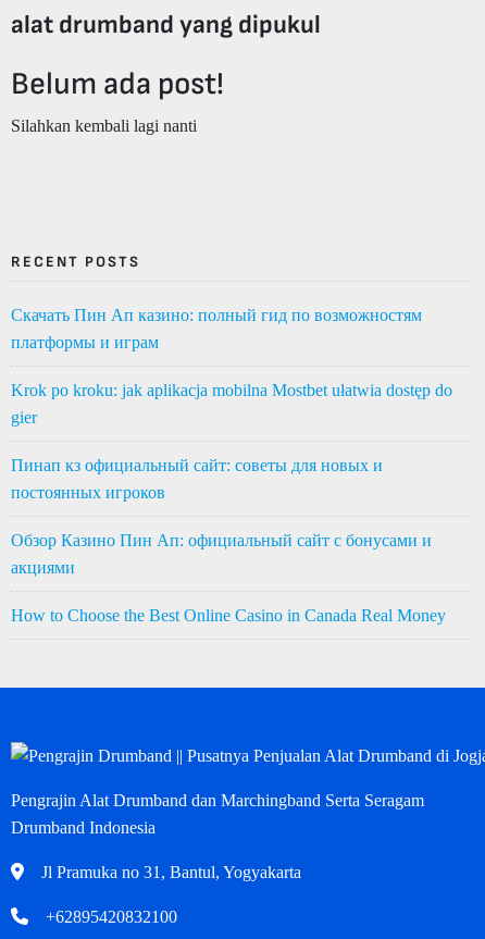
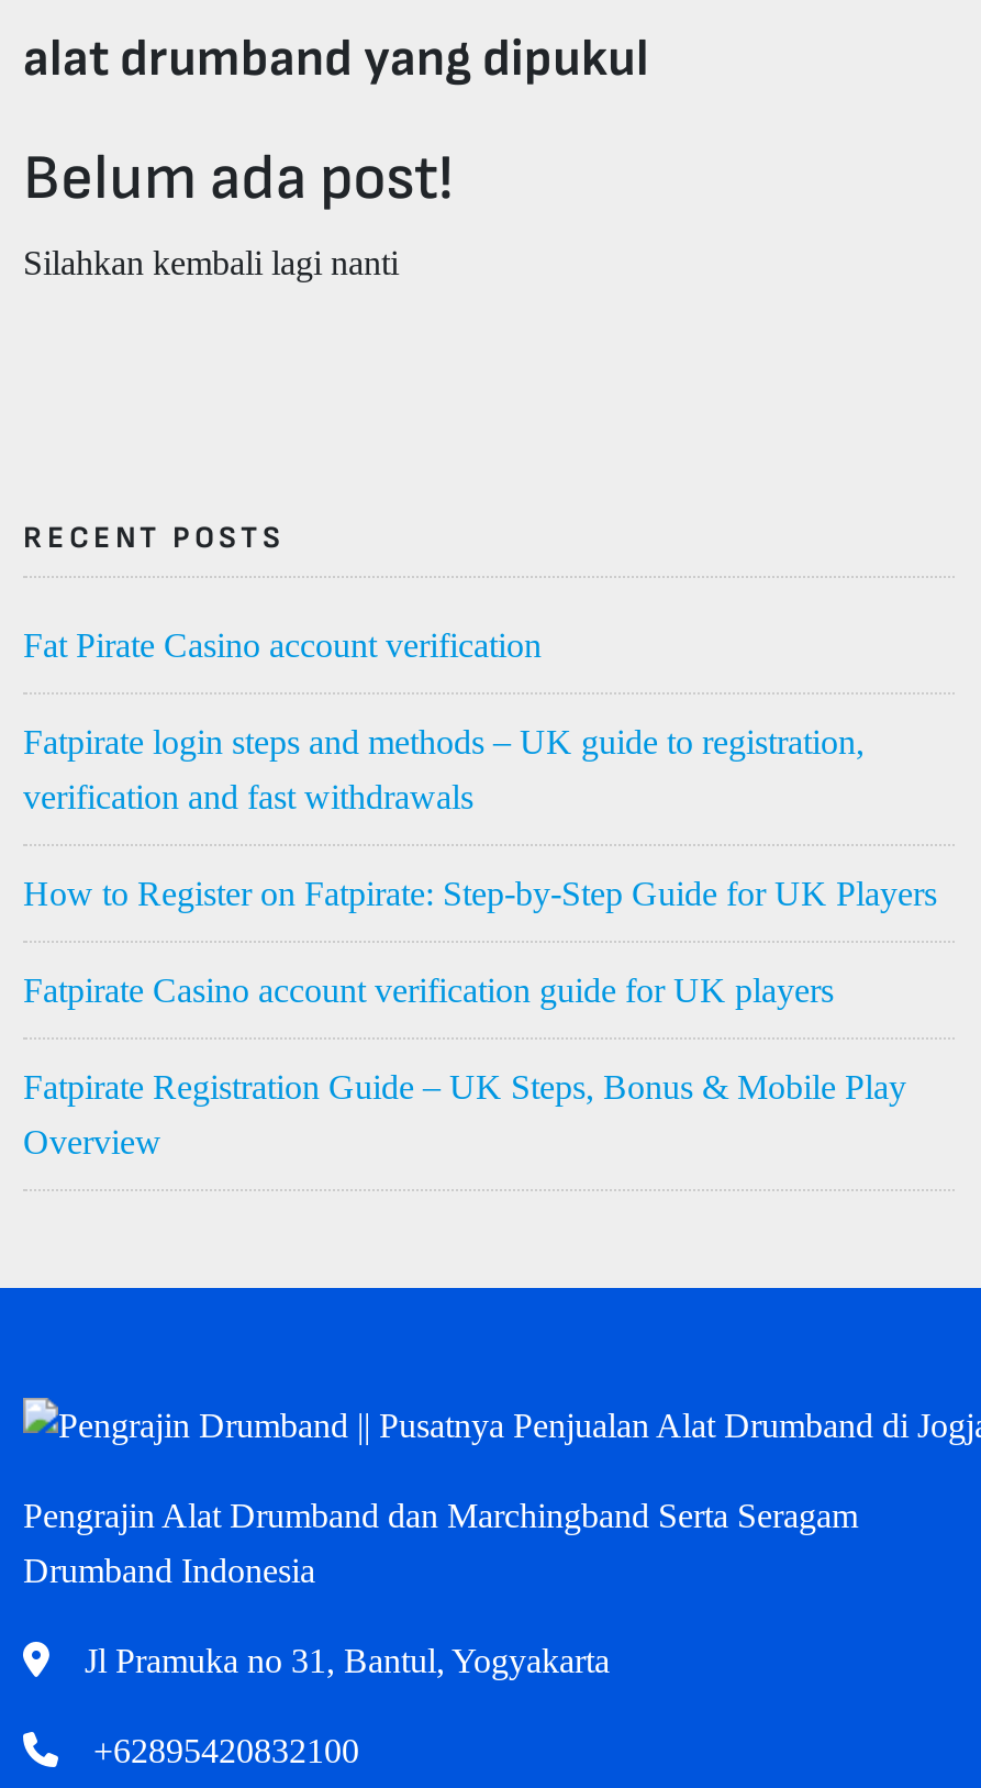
- Скачать Пин Ап казино: полный гид по возможностям
- платформы и играм
- Krok po kroku: jak aplikacja mobilna Mostbet ułatwia dostęp do
- gier
- Пинап кз официальный сайт: советы для новых и
- постоянных игроков
- Обзор Казино Пин Ап: официальный сайт с бонусами и
- акциями
- How to Choose the Best Online Casino in Canada Real Money
+ Fat Pirate Casino account verification
+ Fatpirate login steps and methods – UK guide to registration,
+ verification and fast withdrawals
+ How to Register on Fatpirate: Step‑by‑Step Guide for UK Players
+ Fatpirate Casino account verification guide for UK players
+ Fatpirate Registration Guide – UK Steps, Bonus & Mobile Play
+ Overview
